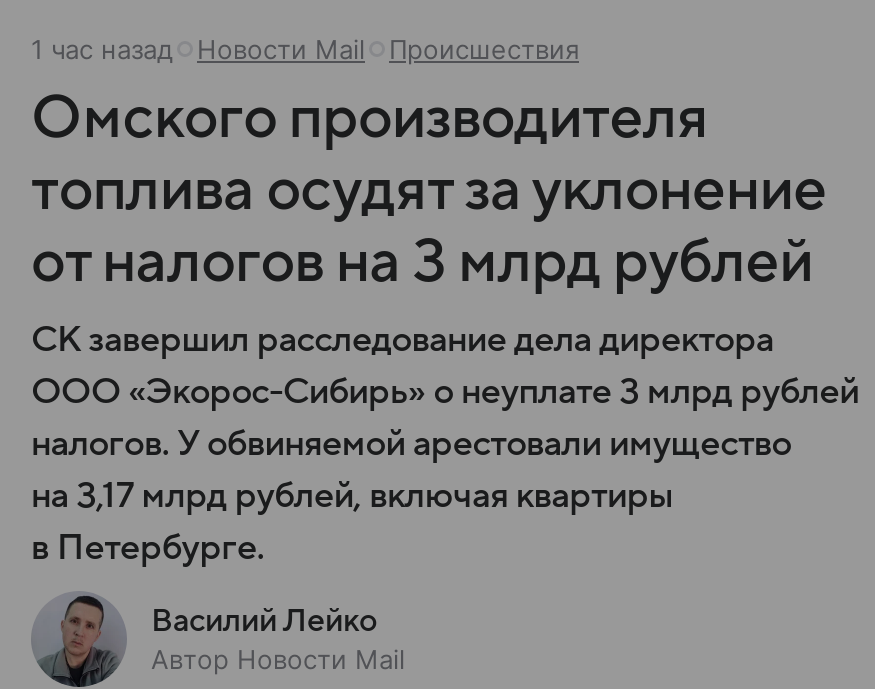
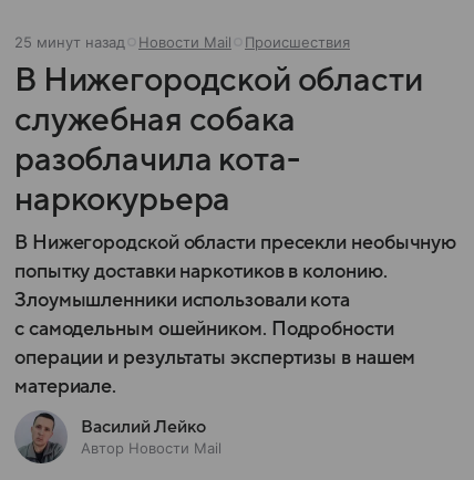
- 1 час назад Новости Mail Происшествия
+ 25 минут назад Новости Mail Происшествия

- Омского производителя
- топлива осудят за уклонение
- от налогов на 3 млрд рублей
- СК завершил расследование дела директора
- ООО «Экорос-Сибирь» о неуплате 3 млрд рублей
- налогов. У обвиняемой арестовали имущество
- на 3,17 млрд рублей, включая квартиры
- в Петербурге.
+ В Нижегородской области
+ служебная собака
+ разоблачила кота-
+ наркокурьера
+ В Нижегородской области пресекли необычную
+ попытку доставки наркотиков в колонию.
+ Злоумышленники использовали кота
+ с самодельным ошейником. Подробности
+ операции и результаты экспертизы в нашем
+ материале.
